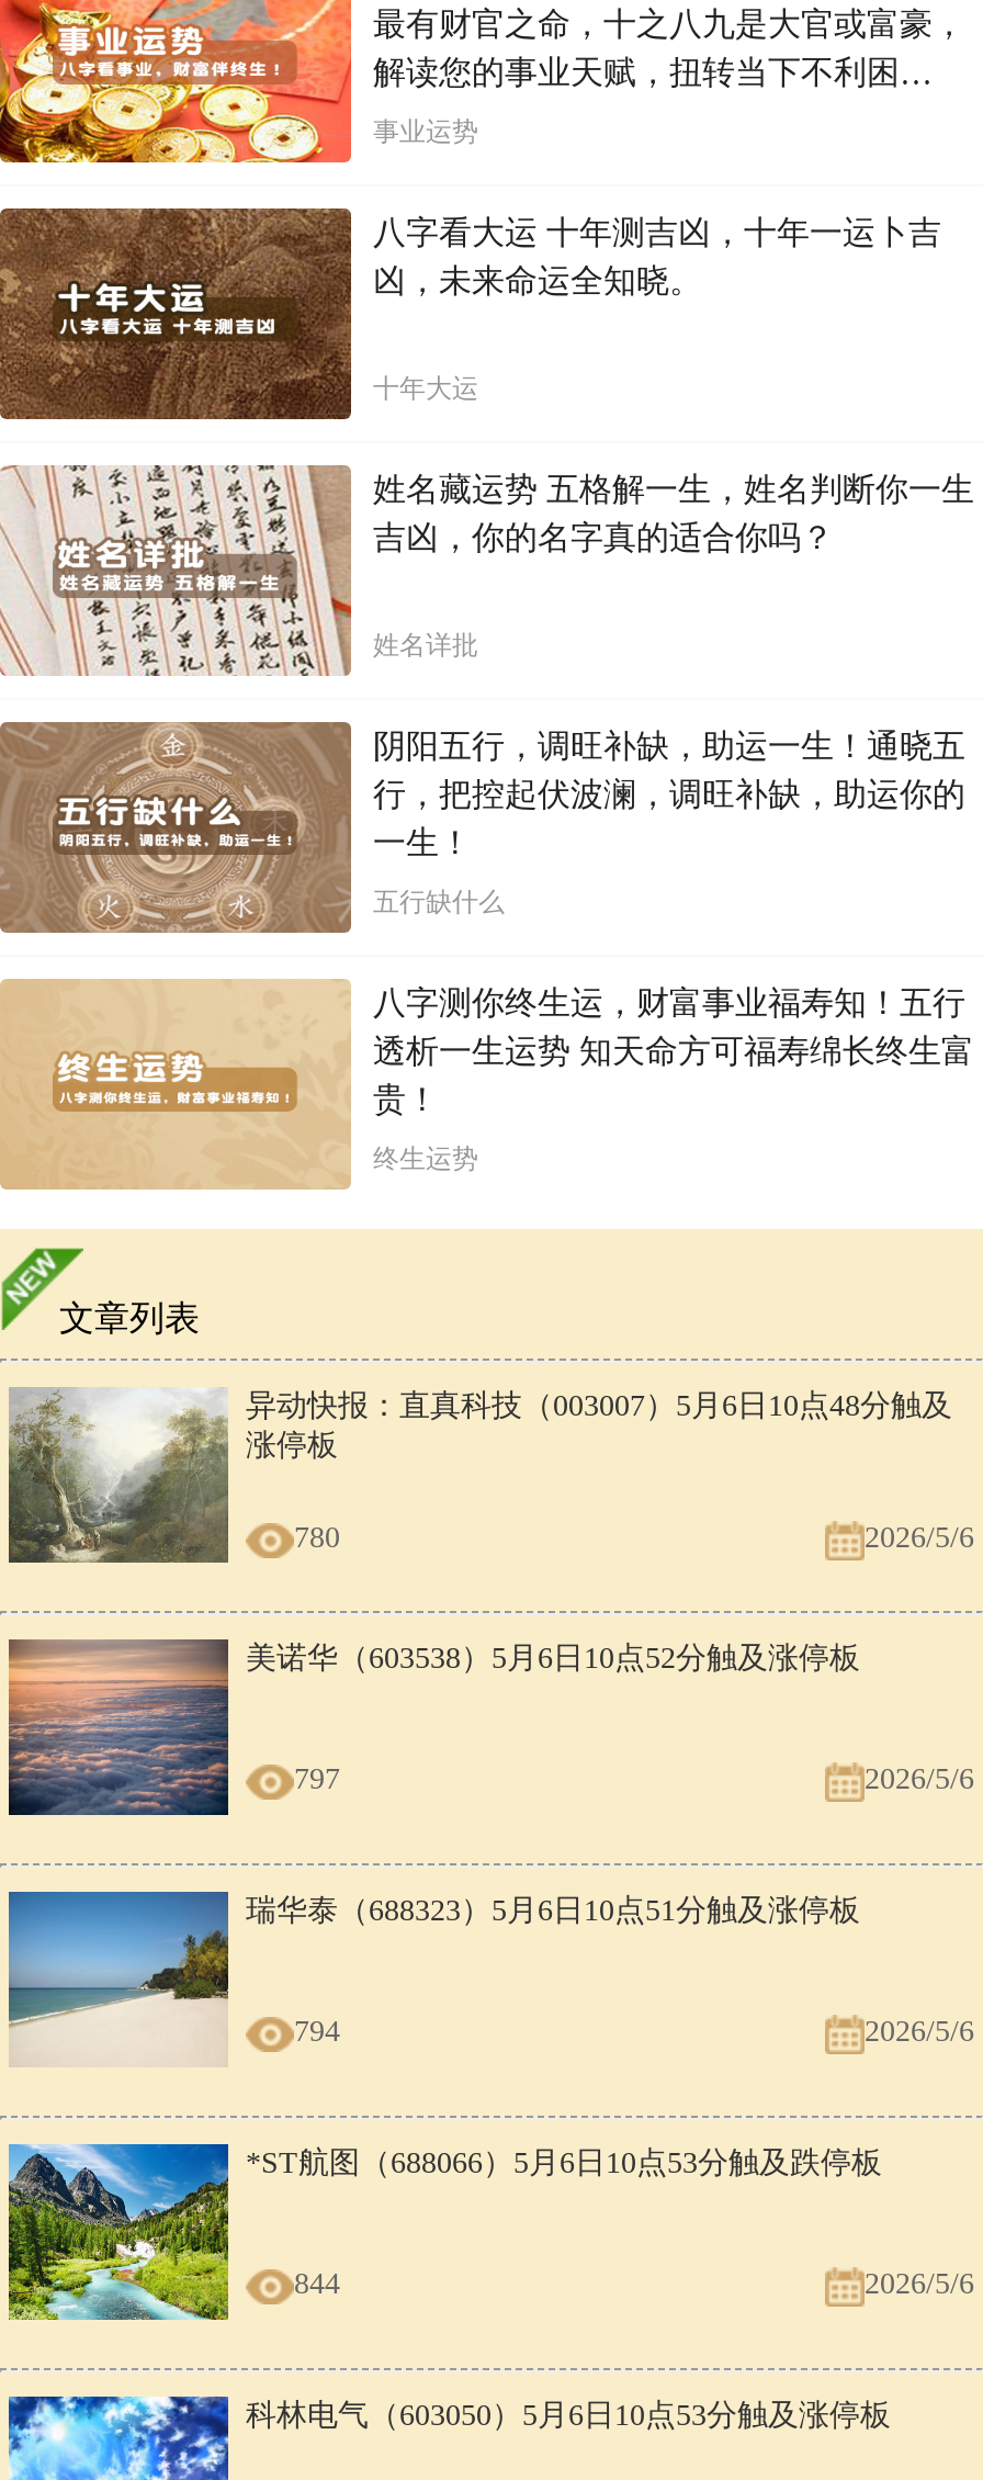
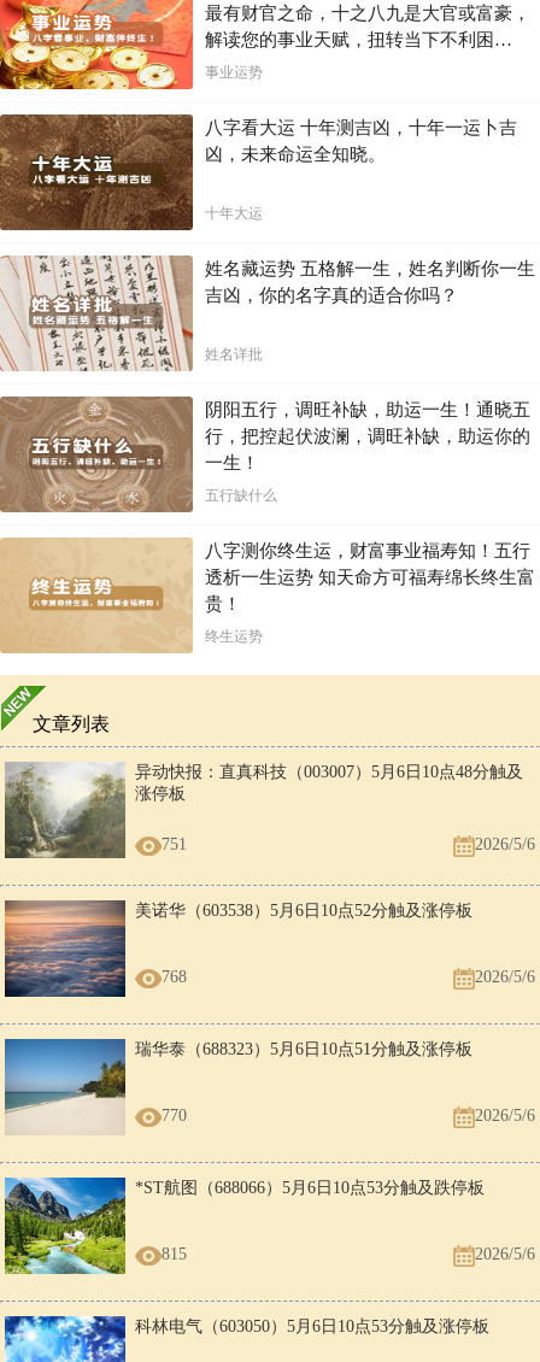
- 780
+ 751

- 797
+ 768

- 794
+ 770

- 844
+ 815
